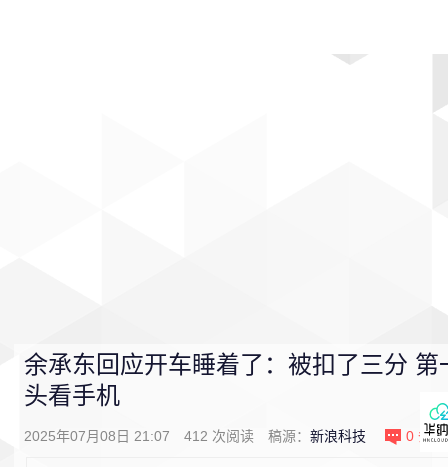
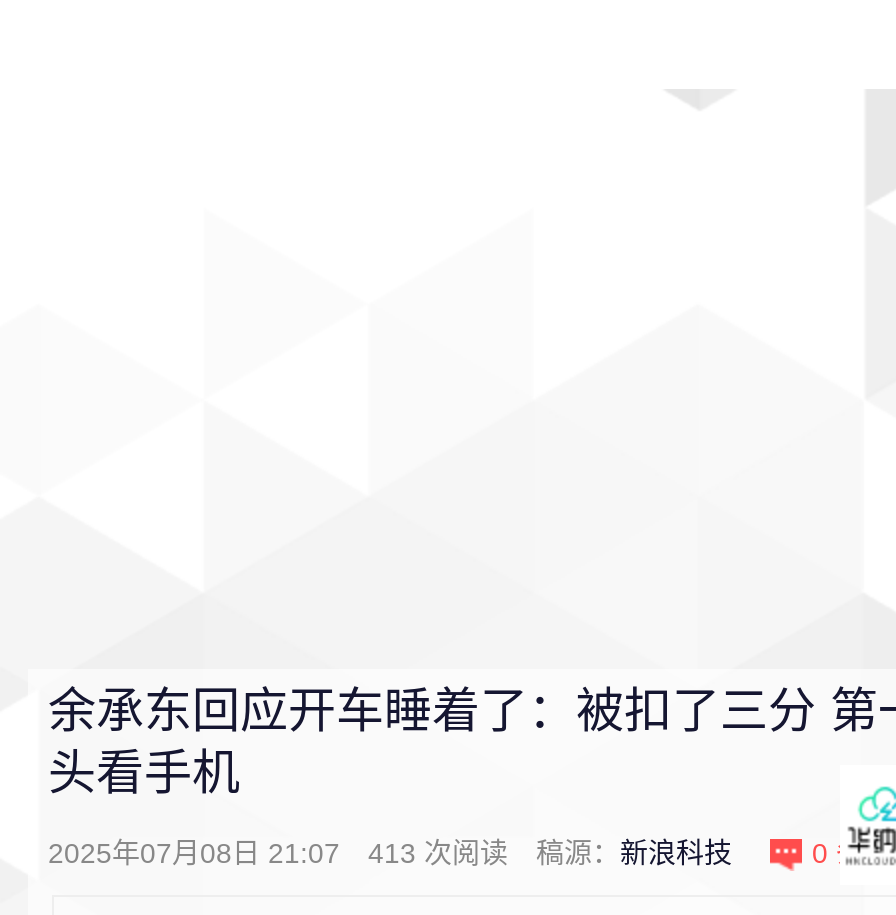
- 2025年07月08日 21:07 412次阅读 稿源：新浪科技
+ 2025年07月08日 21:07 413次阅读 稿源：新浪科技
